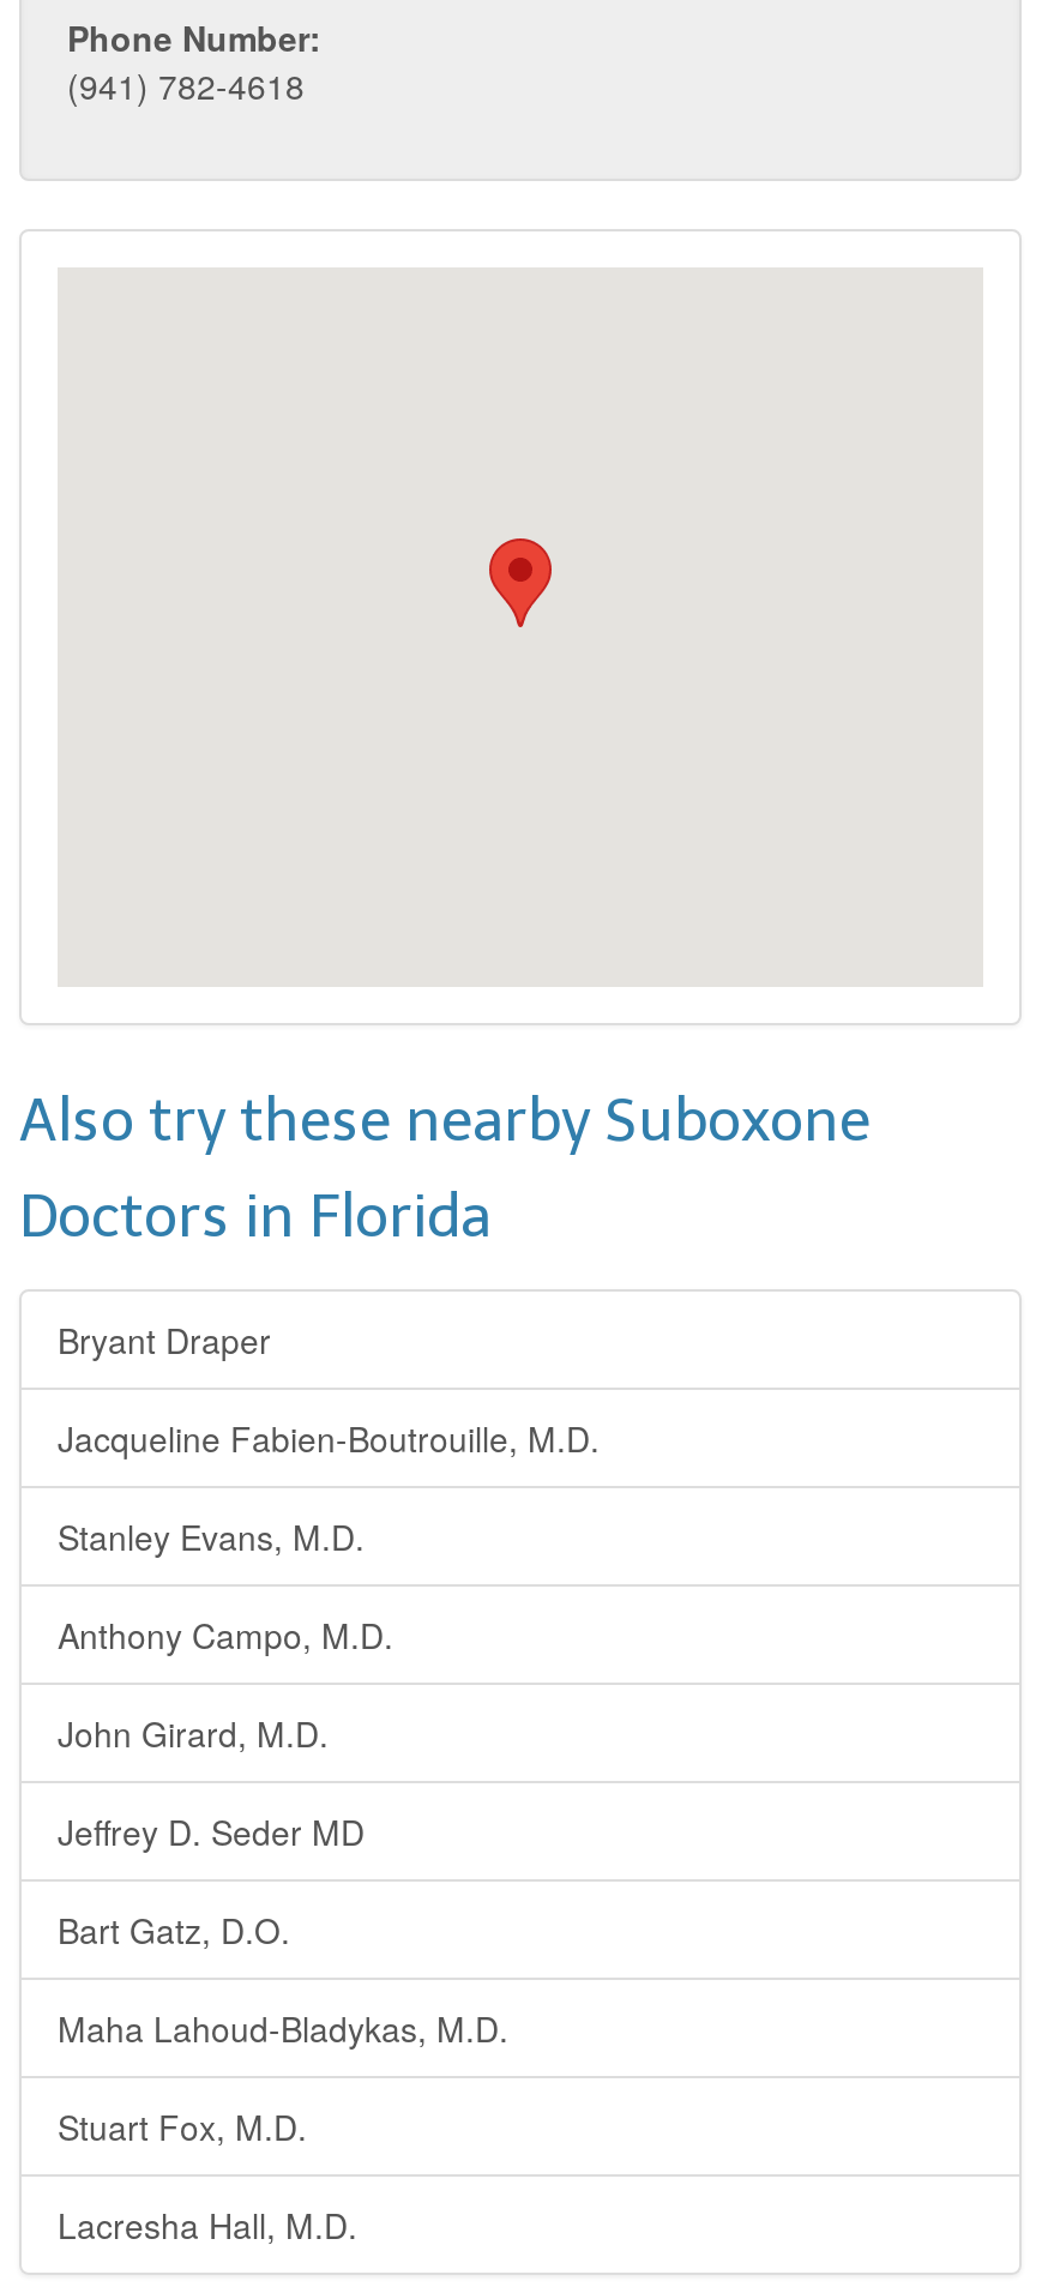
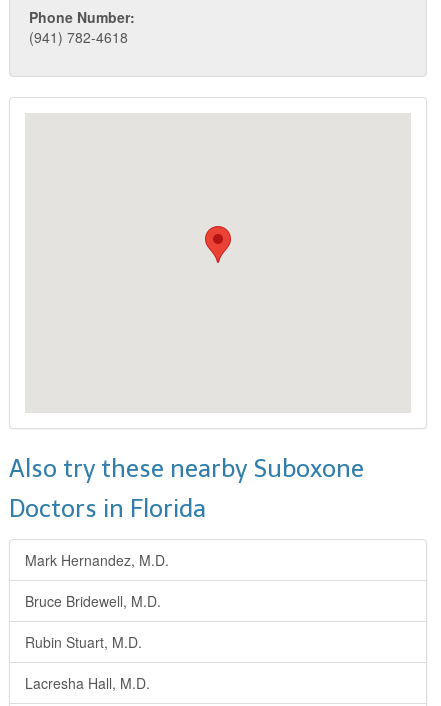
- Bryant Draper
- Jacqueline Fabien-Boutrouille, M.D.
- Stanley Evans, M.D.
- Anthony Campo, M.D.
- John Girard, M.D.
- Jeffrey D. Seder MD
- Bart Gatz, D.O.
- Maha Lahoud-Bladykas, M.D.
- Stuart Fox, M.D.
+ Mark Hernandez, M.D.
+ Bruce Bridewell, M.D.
+ Rubin Stuart, M.D.
